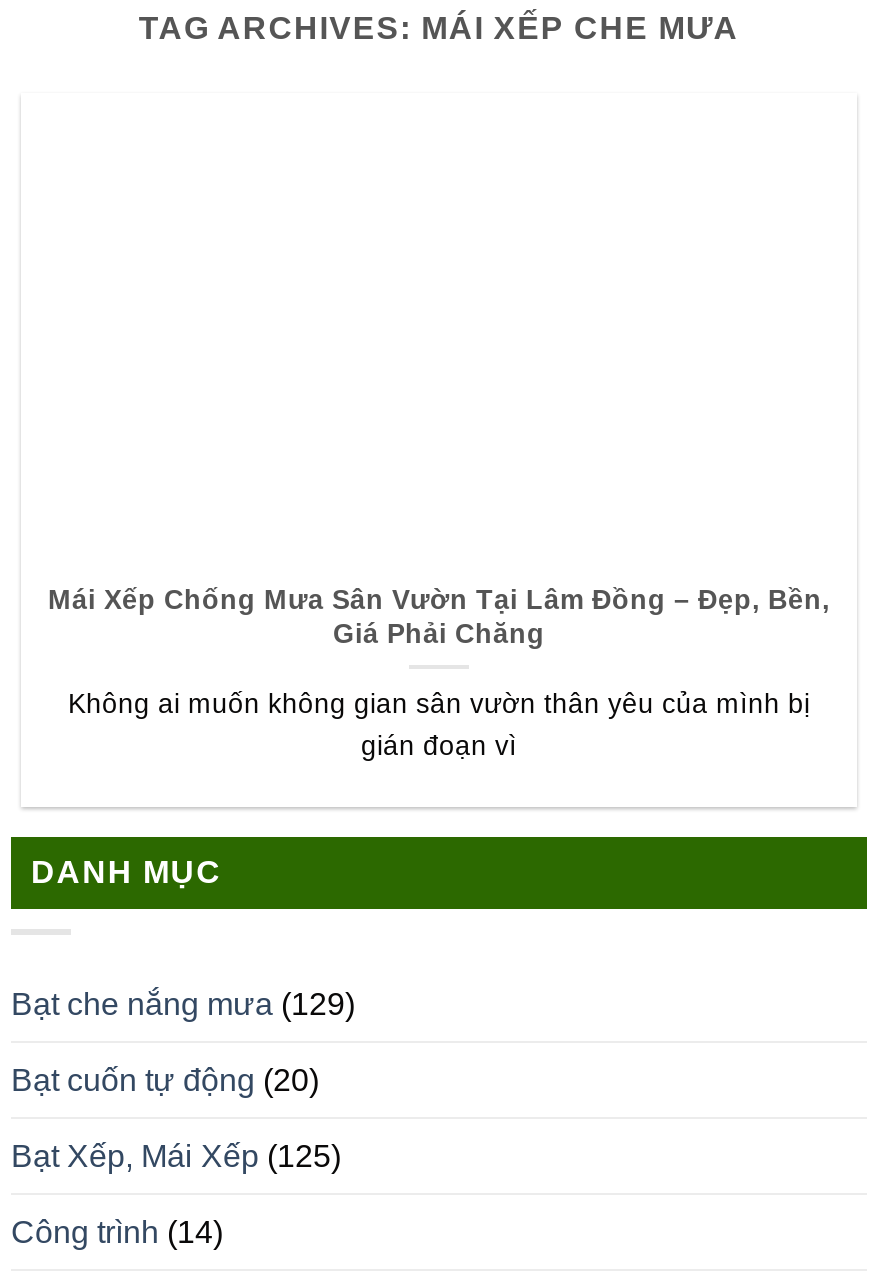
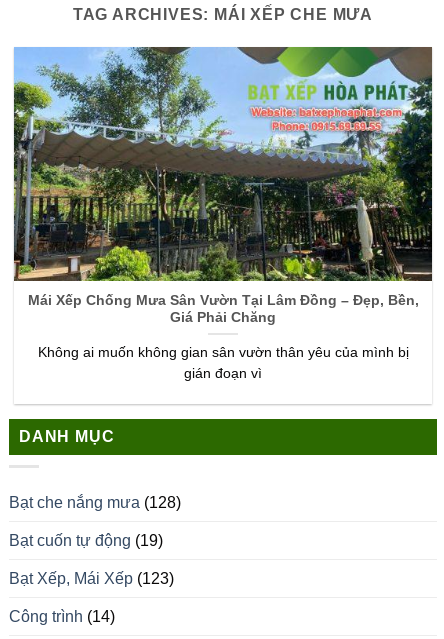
+ [image]

- Bạt che nắng mưa (129)
+ Bạt che nắng mưa (128)

- Bạt cuốn tự động (20)
+ Bạt cuốn tự động (19)

- Bạt Xếp, Mái Xếp (125)
+ Bạt Xếp, Mái Xếp (123)
